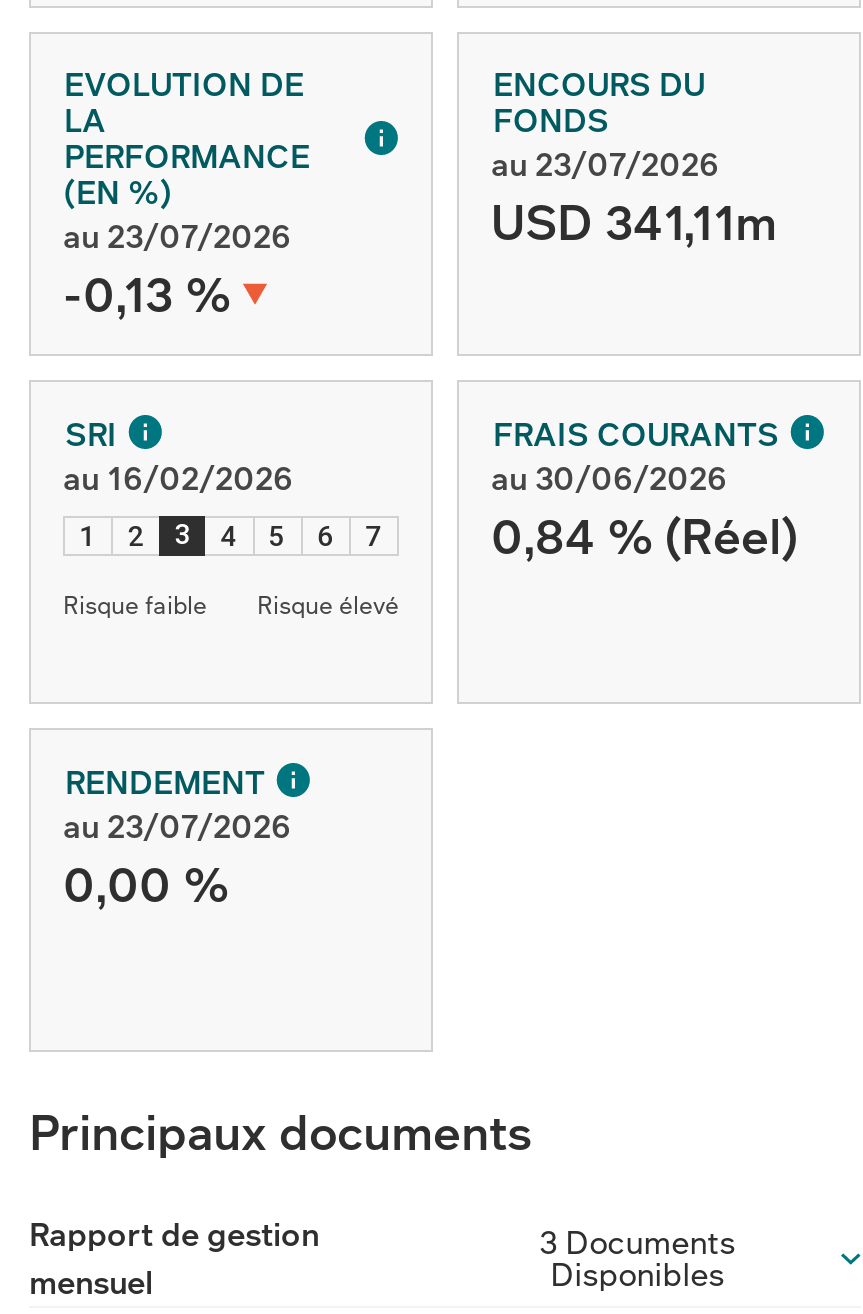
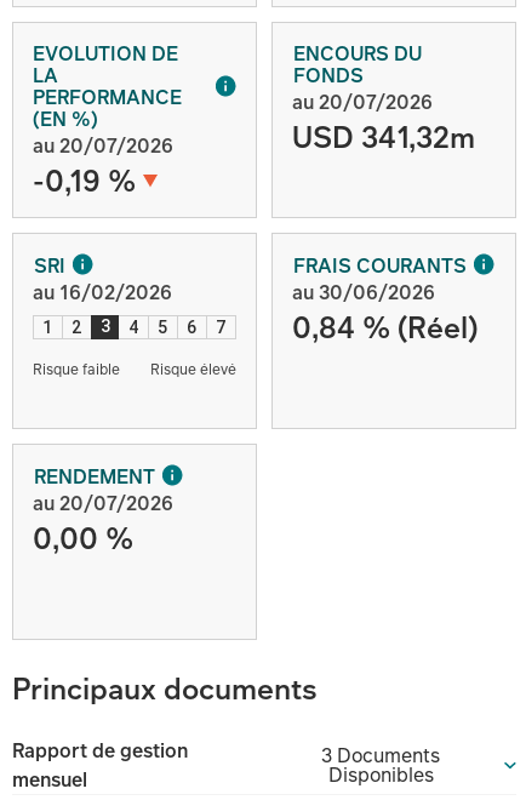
- au 23/07/2026
+ au 20/07/2026

- USD 341,11m
+ USD 341,32m

- au 23/07/2026
+ au 20/07/2026

- -0,13 %
+ -0,19 %

- au 23/07/2026
+ au 20/07/2026
